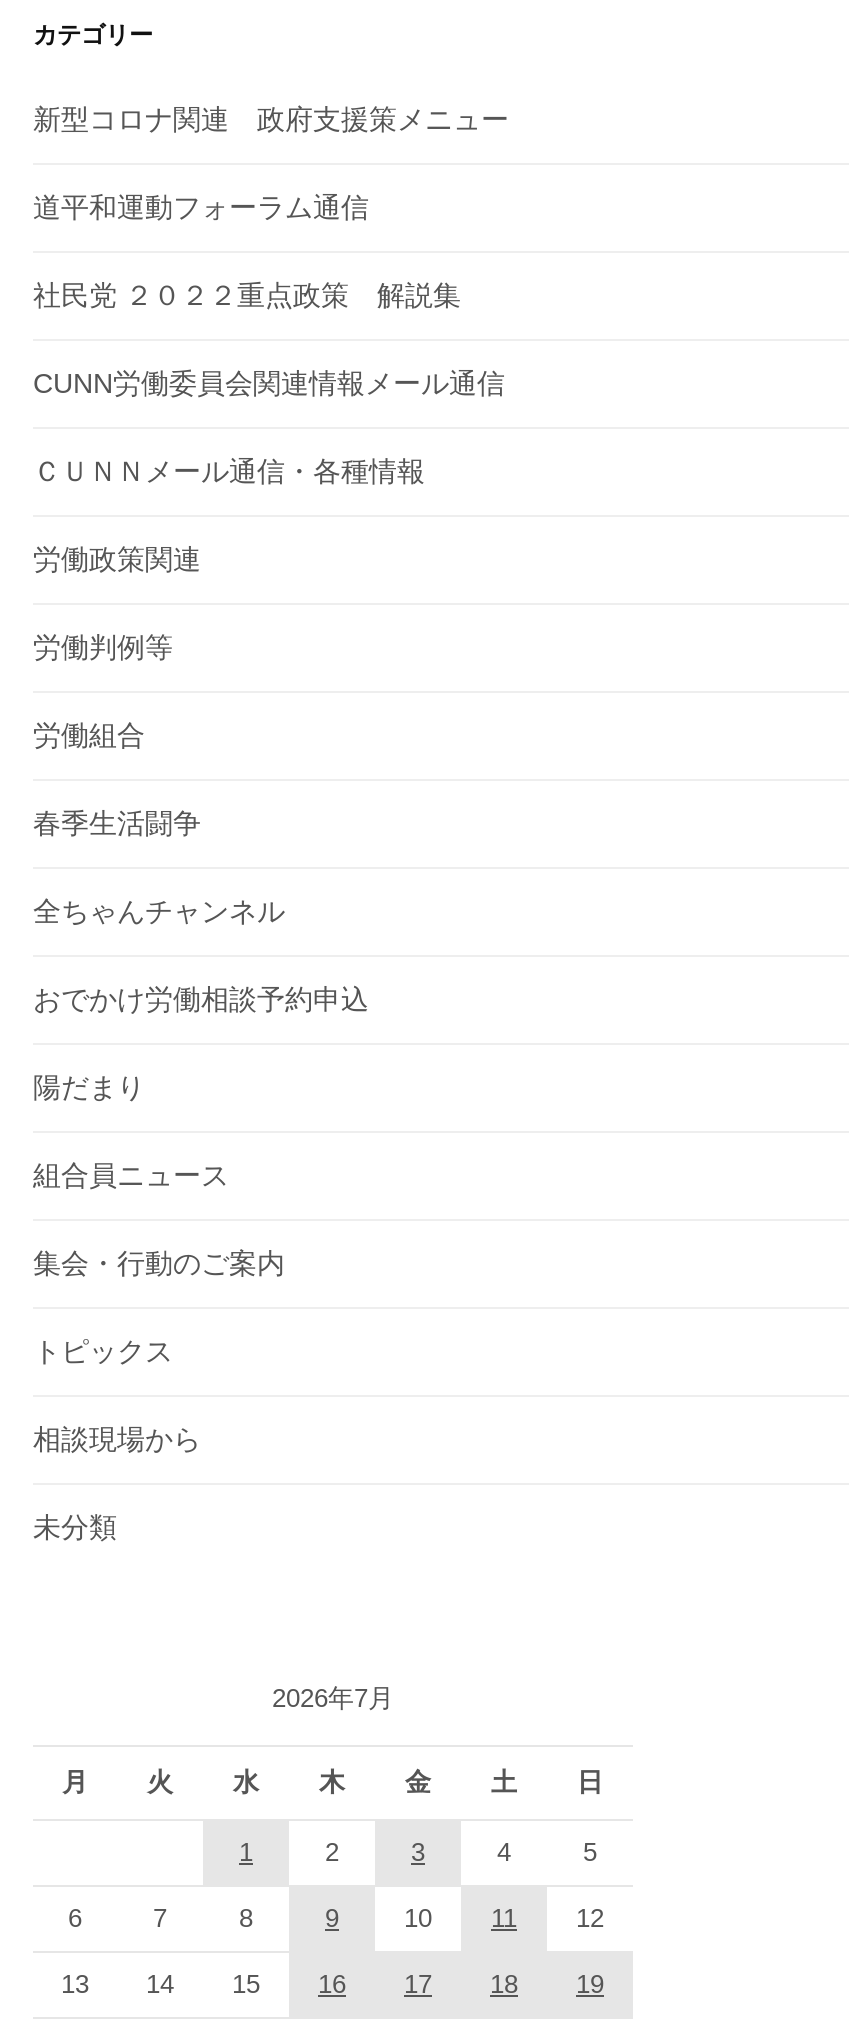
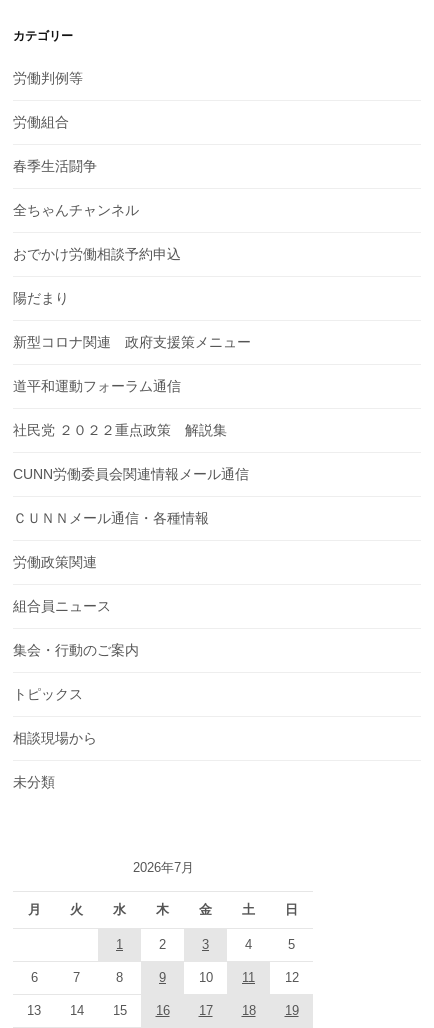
moved down: 新型コロナ関連 政府支援策メニュー | 道平和運動フォーラム通信 | 社民党 ２０２２重点政策 解説集 | CUNN労働委員会関連情報メール通信 | ＣＵＮＮメール通信・各種情報 | 労働政策関連

moved up: 労働判例等 | 労働組合 | 春季生活闘争 | 全ちゃんチャンネル | おでかけ労働相談予約申込 | 陽だまり
